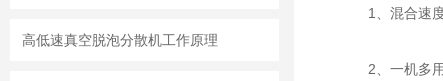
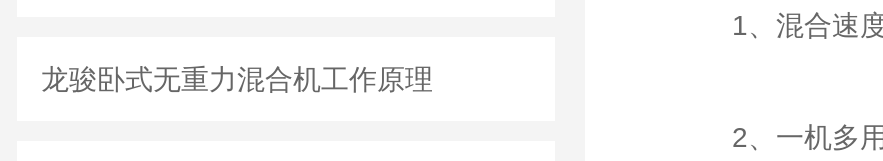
- 高低速真空脱泡分散机工作原理
+ 龙骏卧式无重力混合机工作原理
